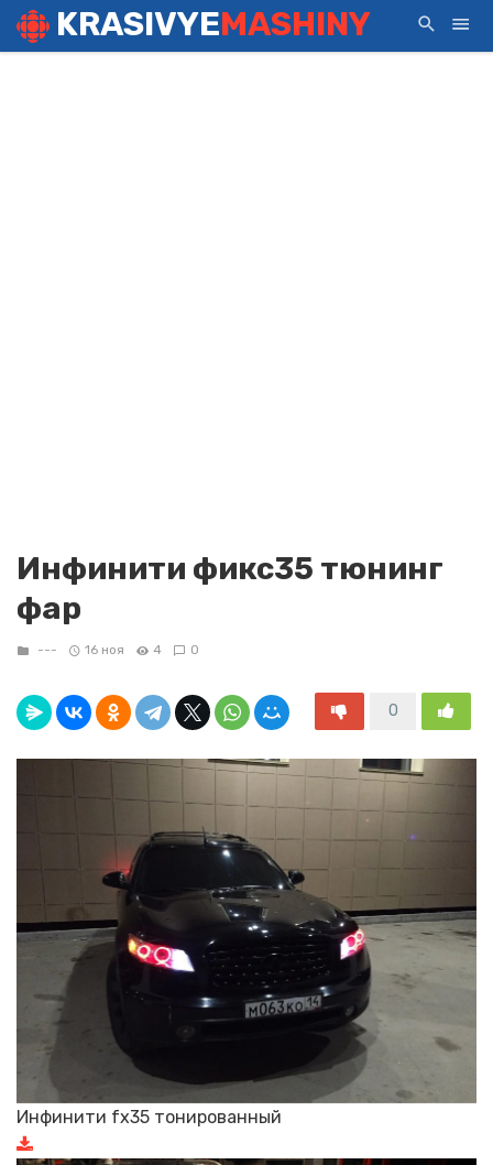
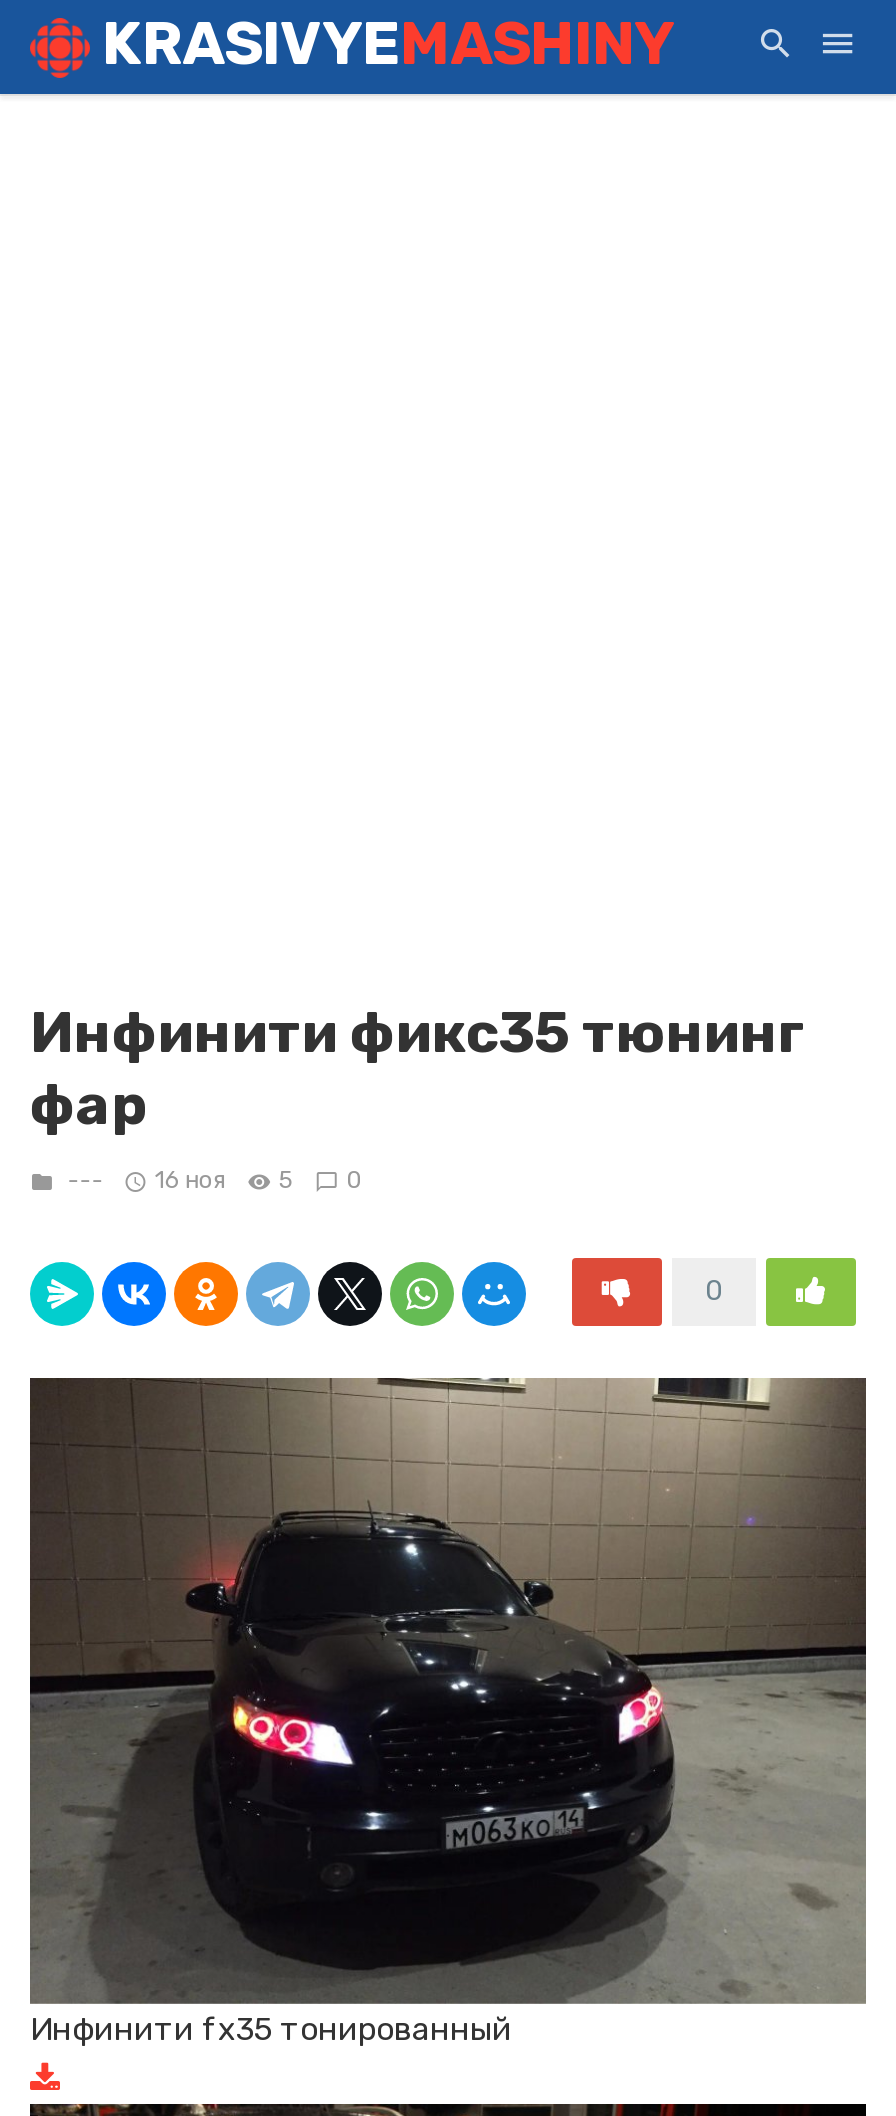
- 4
+ 5
